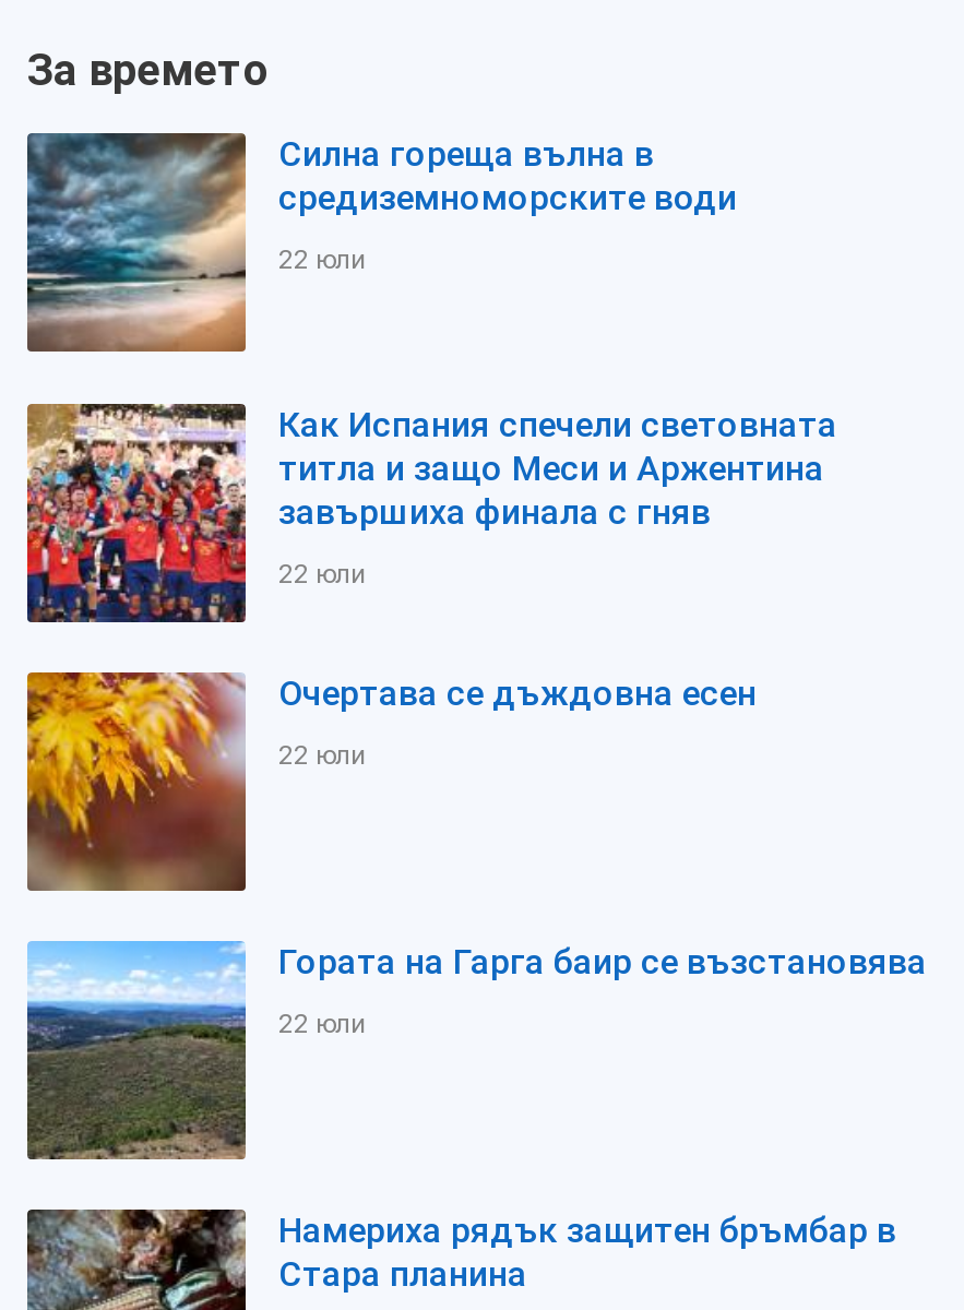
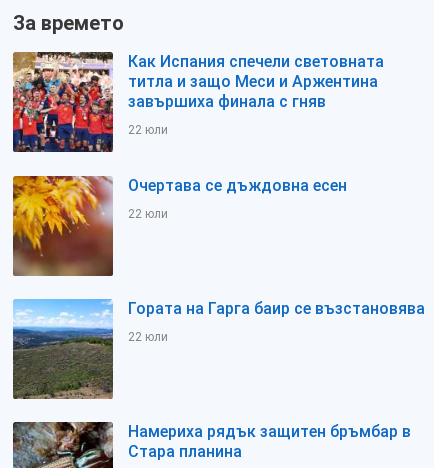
- [image]
- Силна гореща вълна в
- средиземноморските води
- 22 юли
